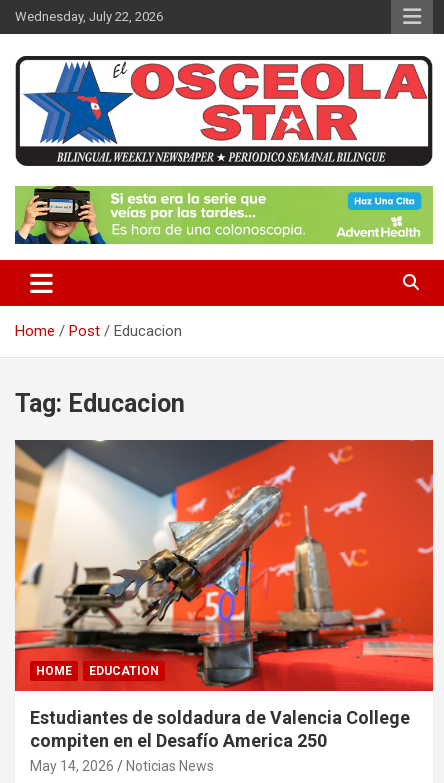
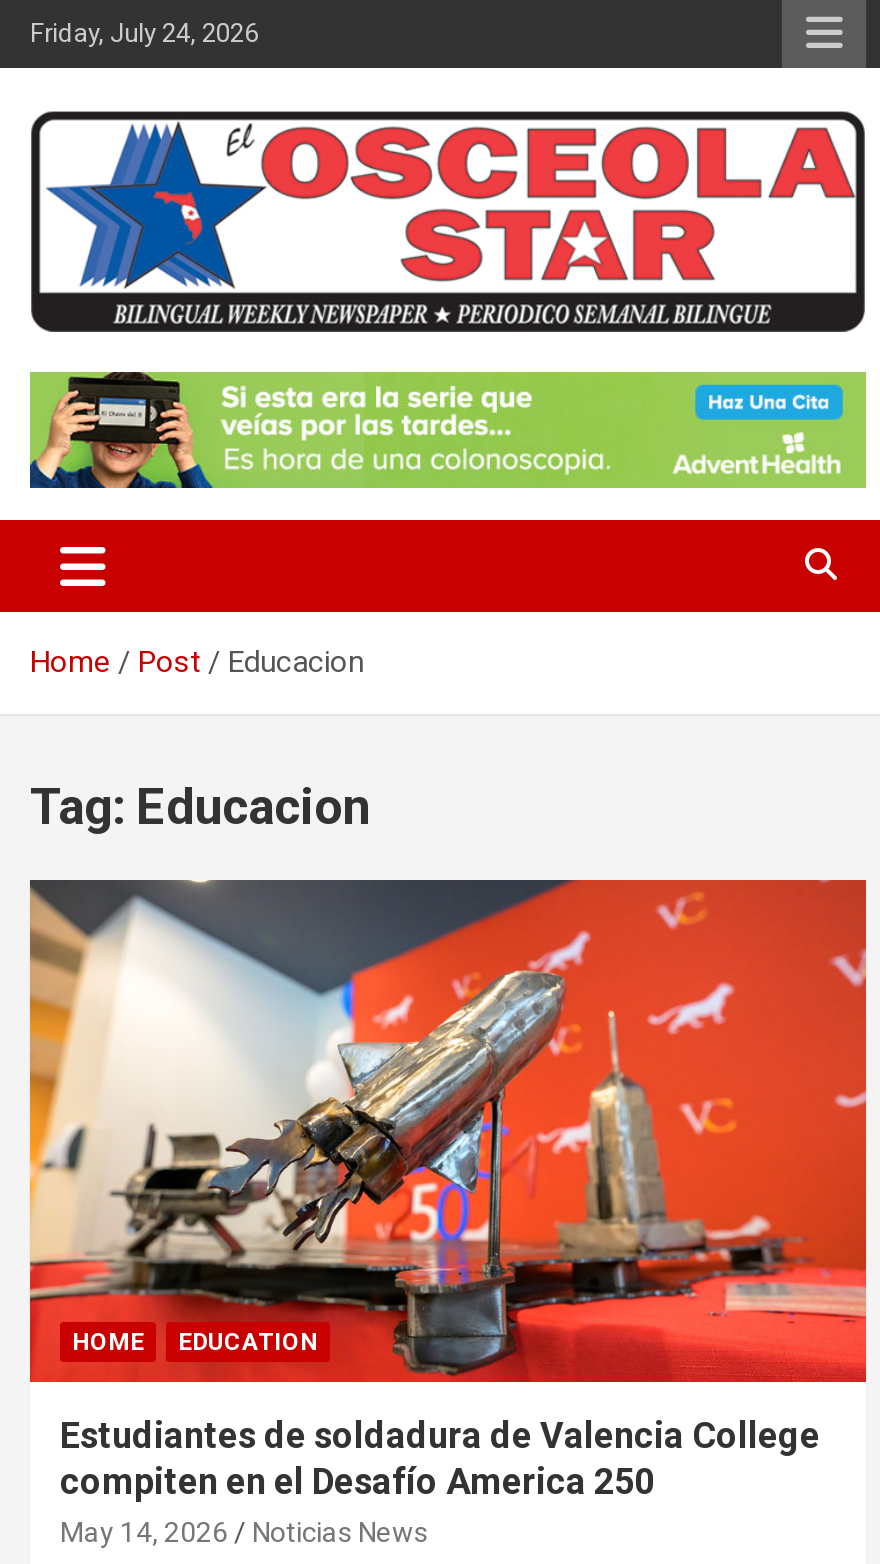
- Wednesday, July 22, 2026
+ Friday, July 24, 2026
